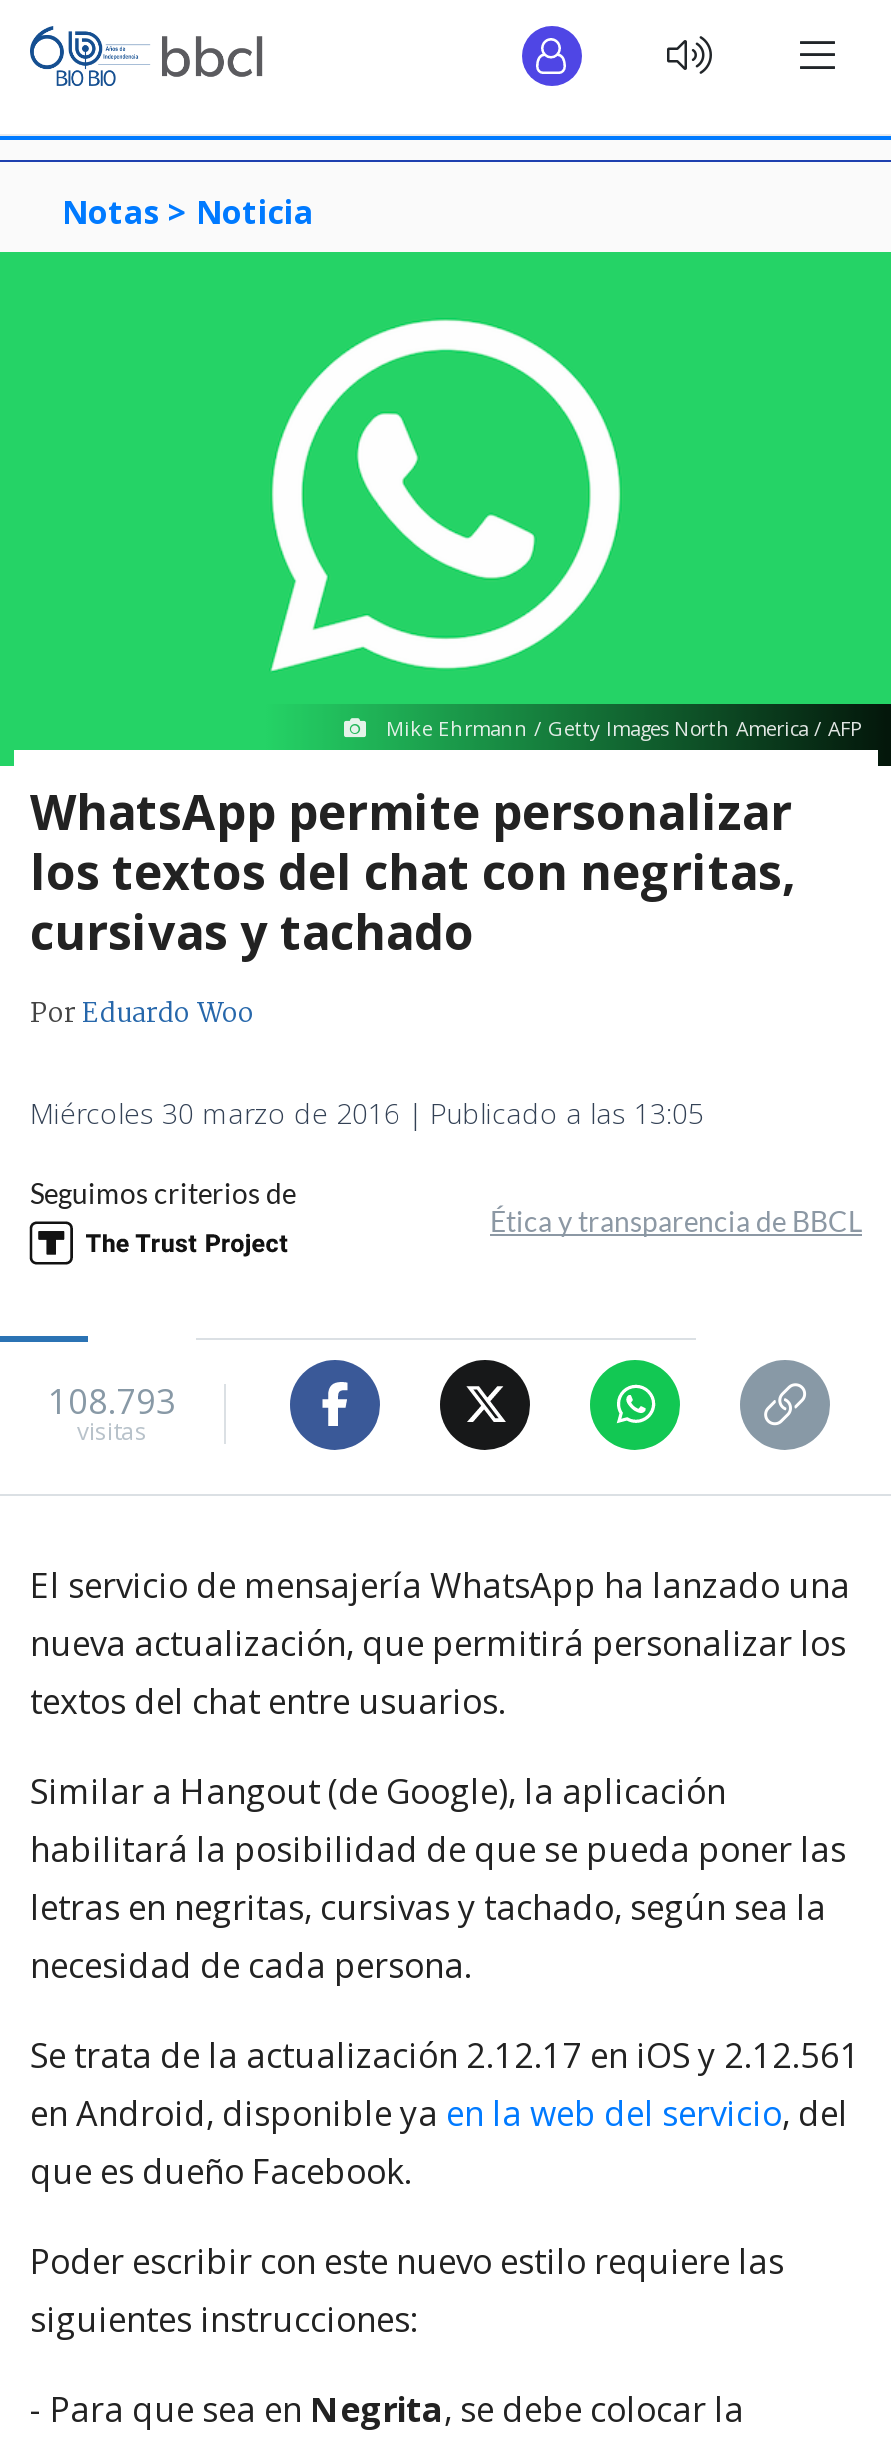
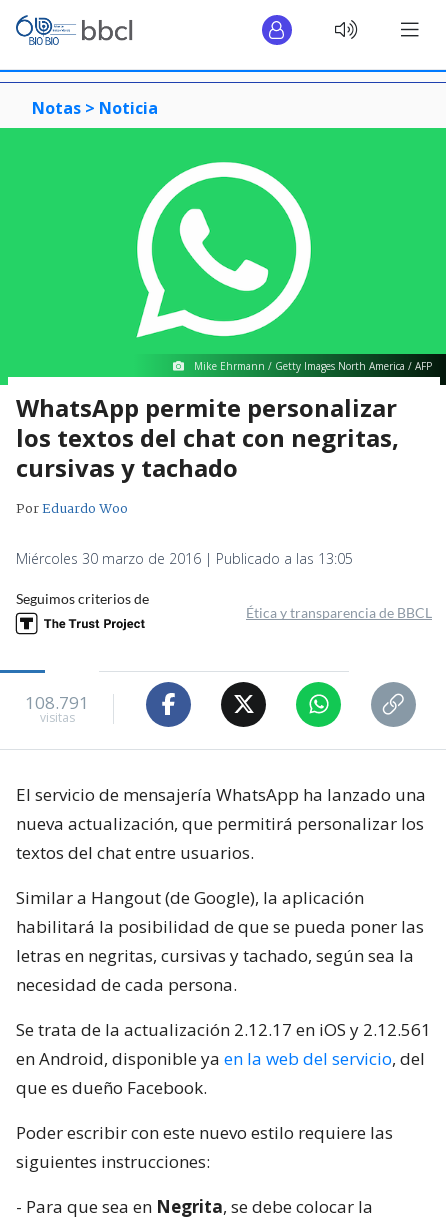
- 108.793
+ 108.791
